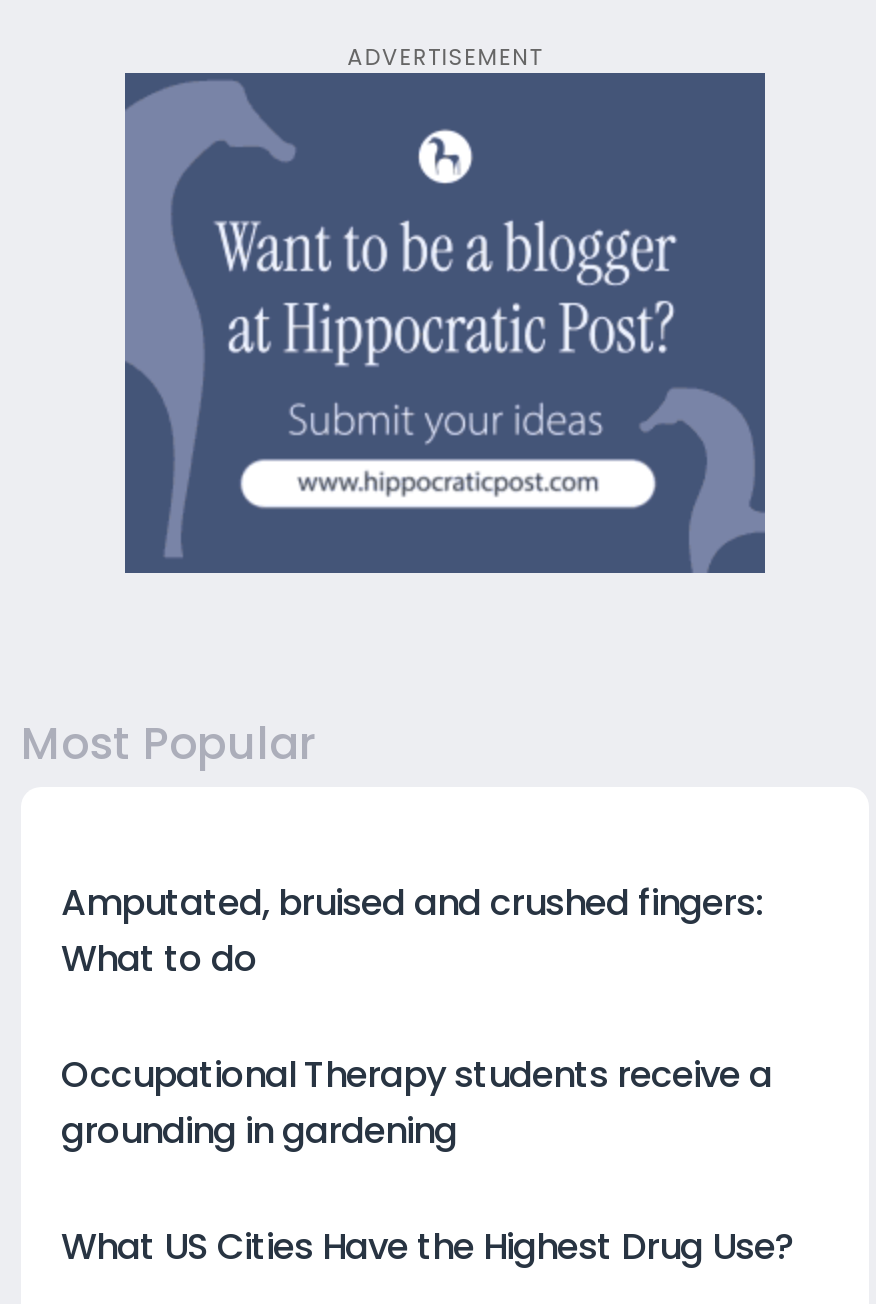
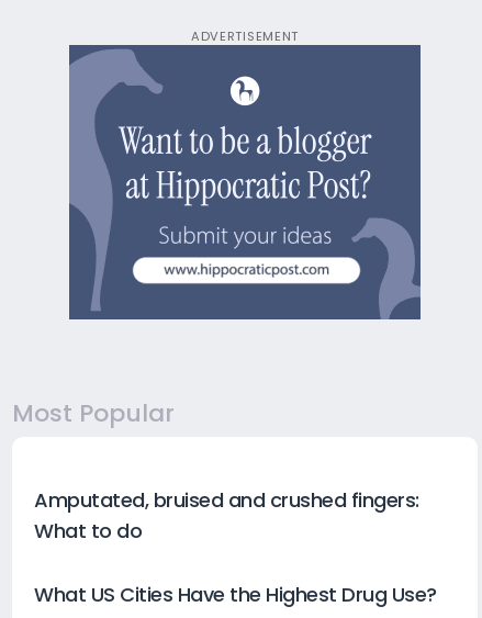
- Occupational Therapy students receive a
- grounding in gardening
